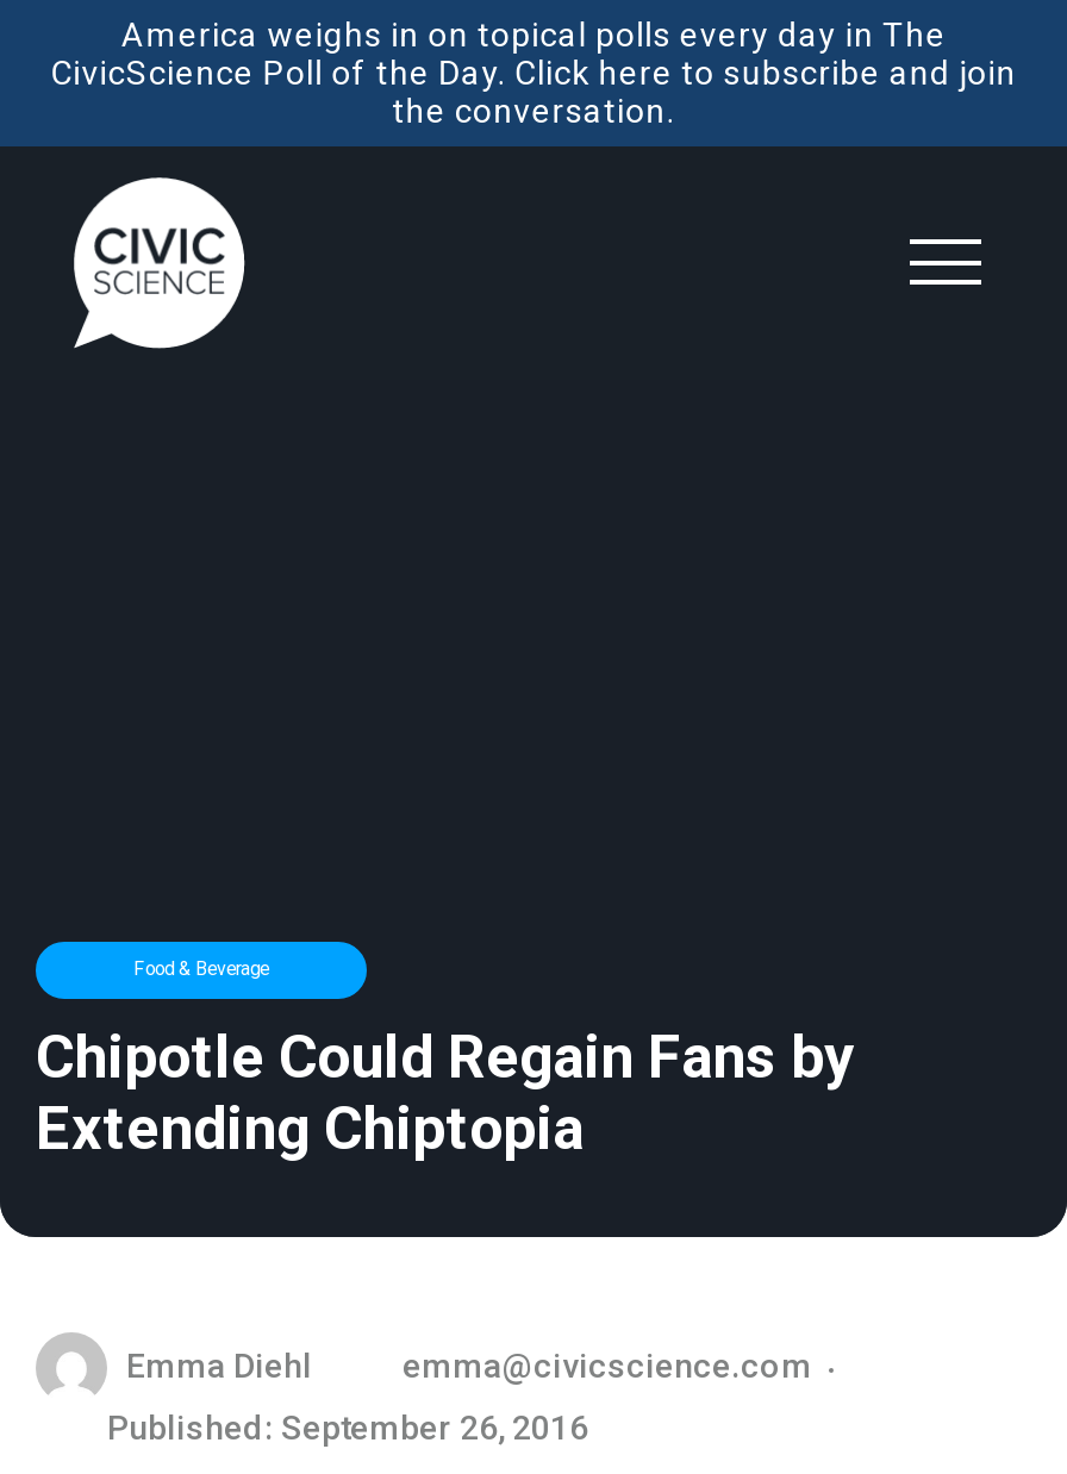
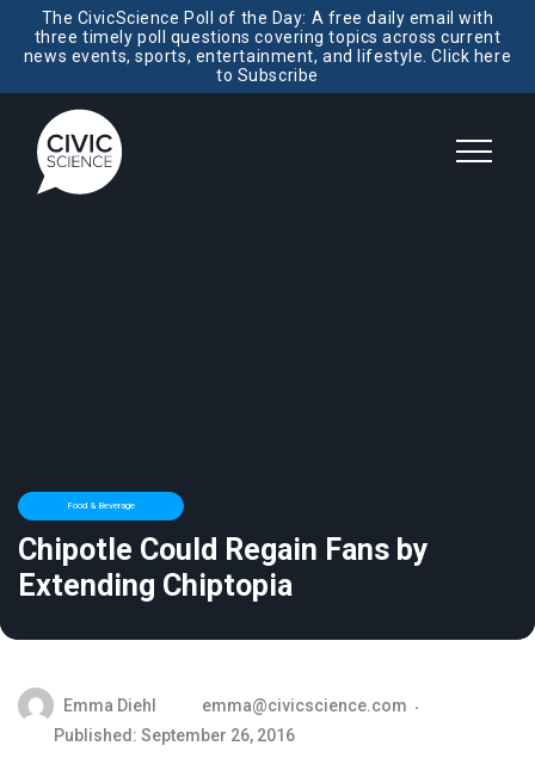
- America weighs in on topical polls every day in The
- CivicScience Poll of the Day. Click here to subscribe and join
- the conversation.
+ The CivicScience Poll of the Day: A free daily email with
+ three timely poll questions covering topics across current
+ news events, sports, entertainment, and lifestyle. Click here
+ to Subscribe
